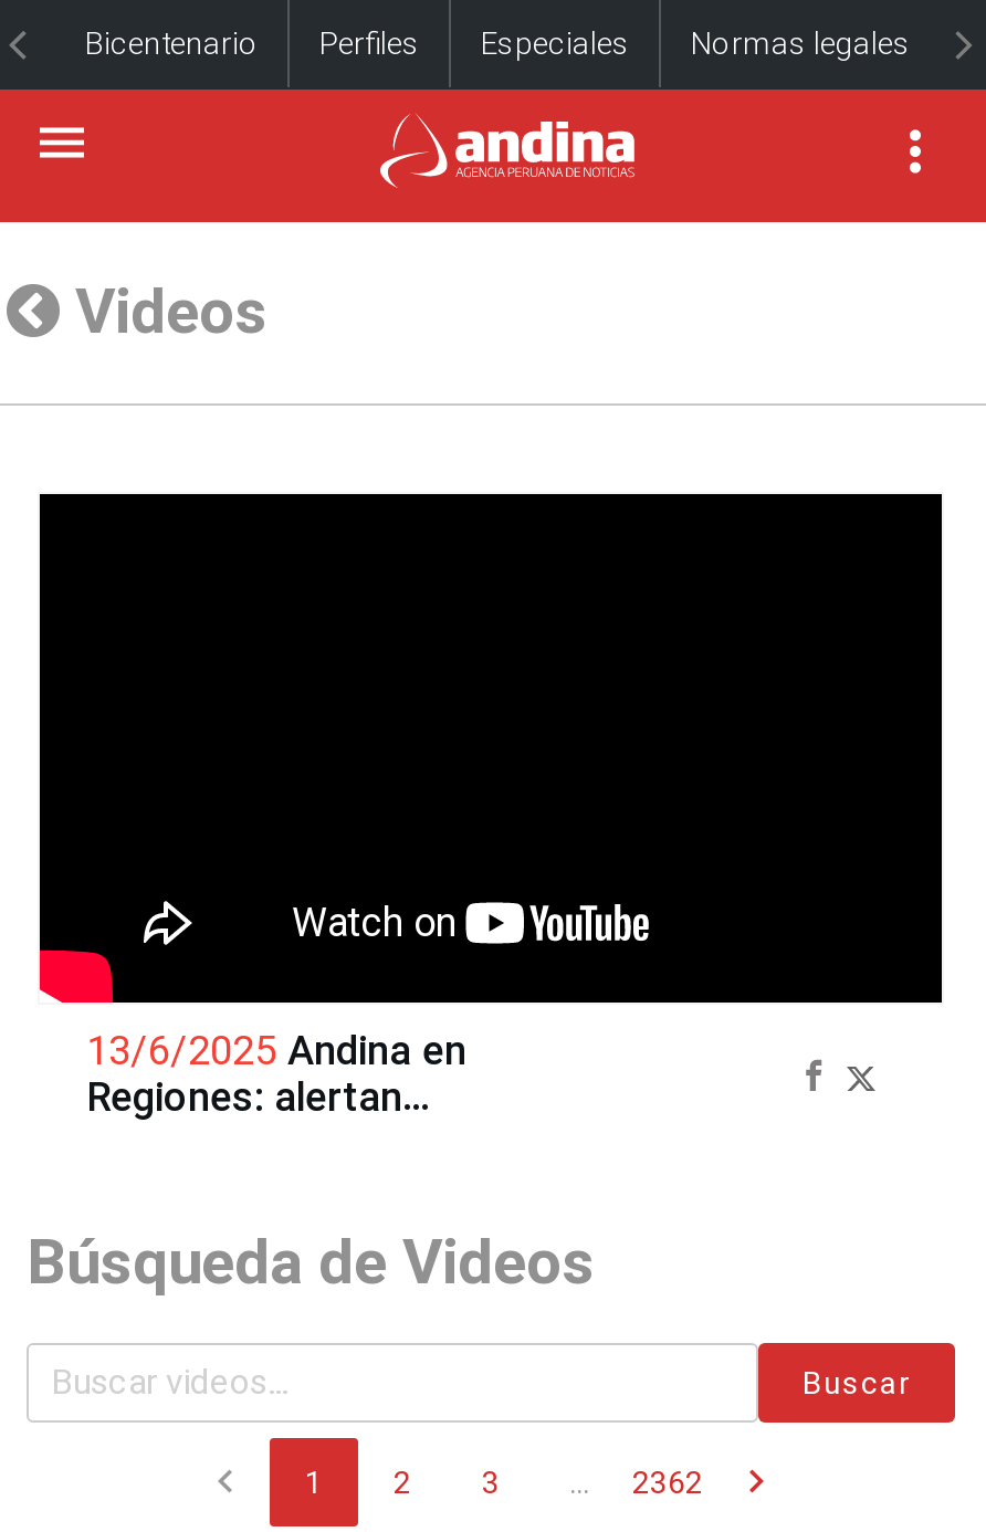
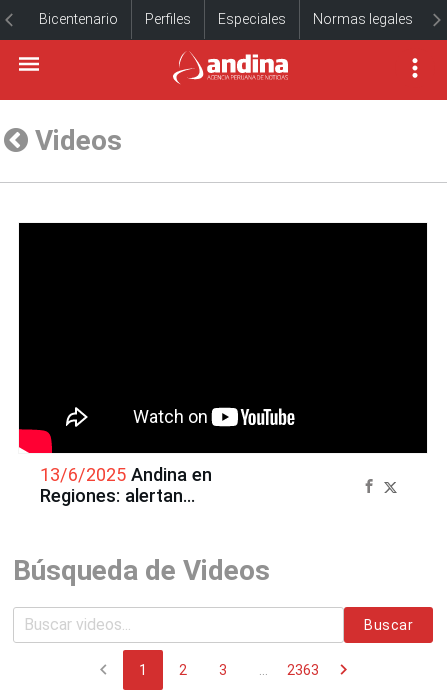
- 2362
+ 2363
